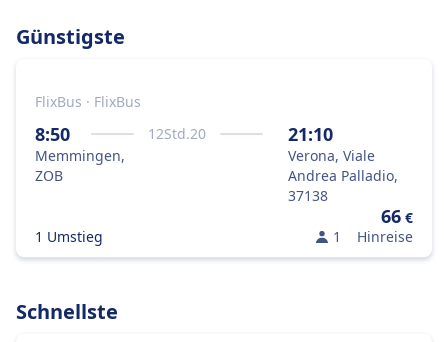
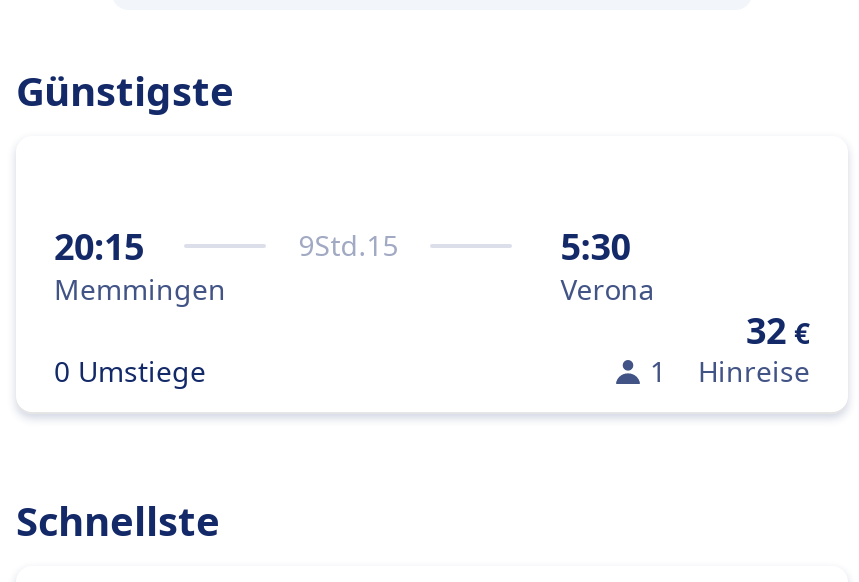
- FlixBus · FlixBus
- 8:50
- 12Std.20
- Memmingen,
- ZOB
+ 20:15
+ 9Std.15
+ Memmingen

- 21:10
- Verona, Viale
- Andrea Palladio,
- 37138
- 66 €
+ 5:30
+ Verona
+ 32 €

- 1 Umstieg
+ 0 Umstiege
